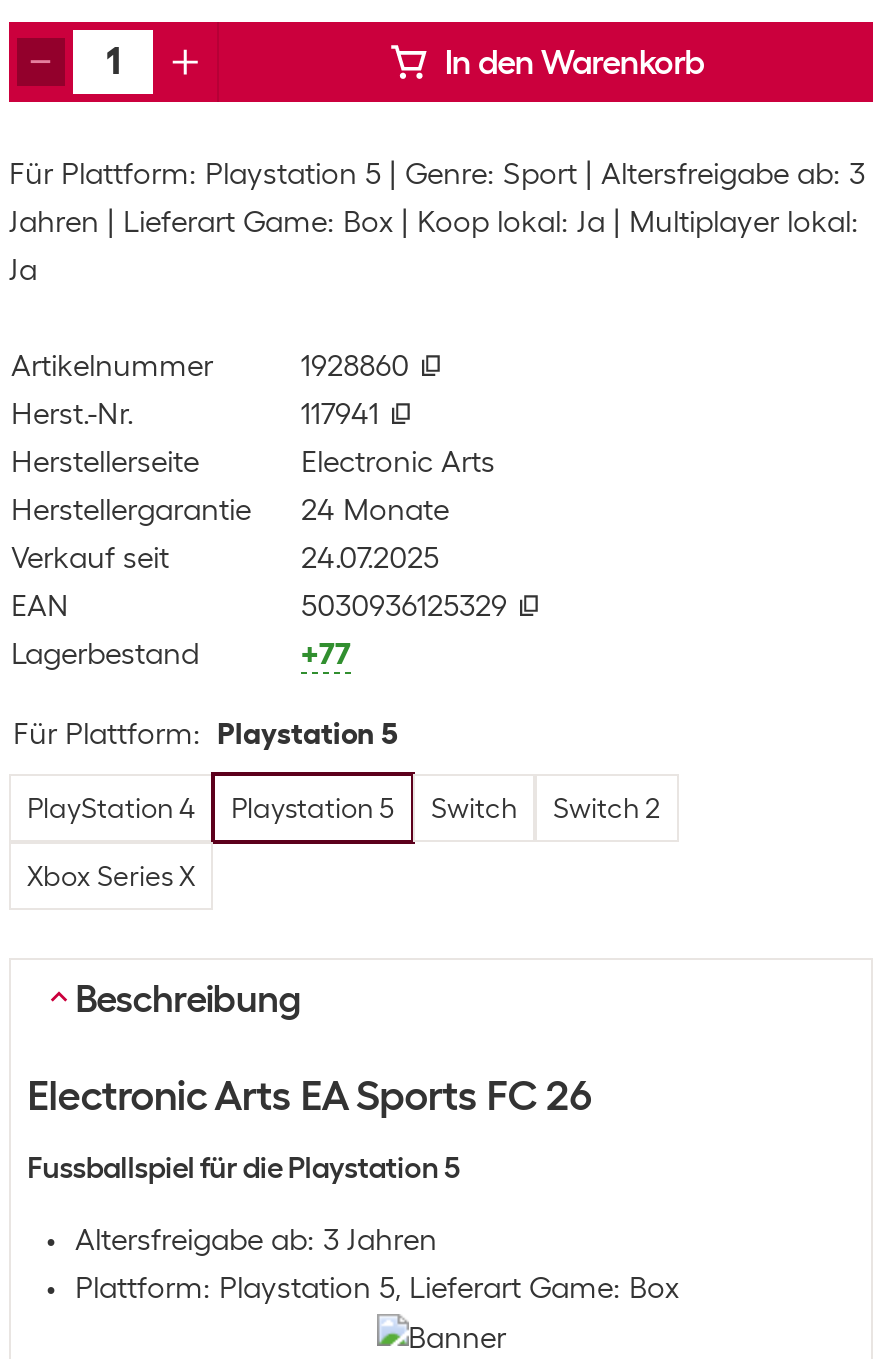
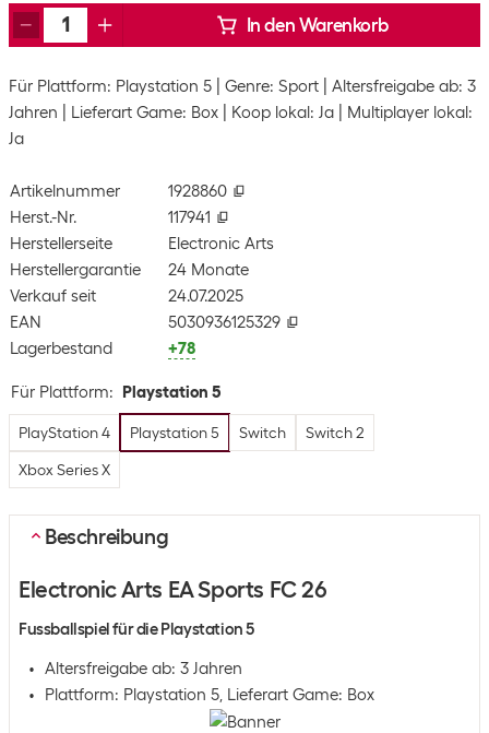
- +77
+ +78
